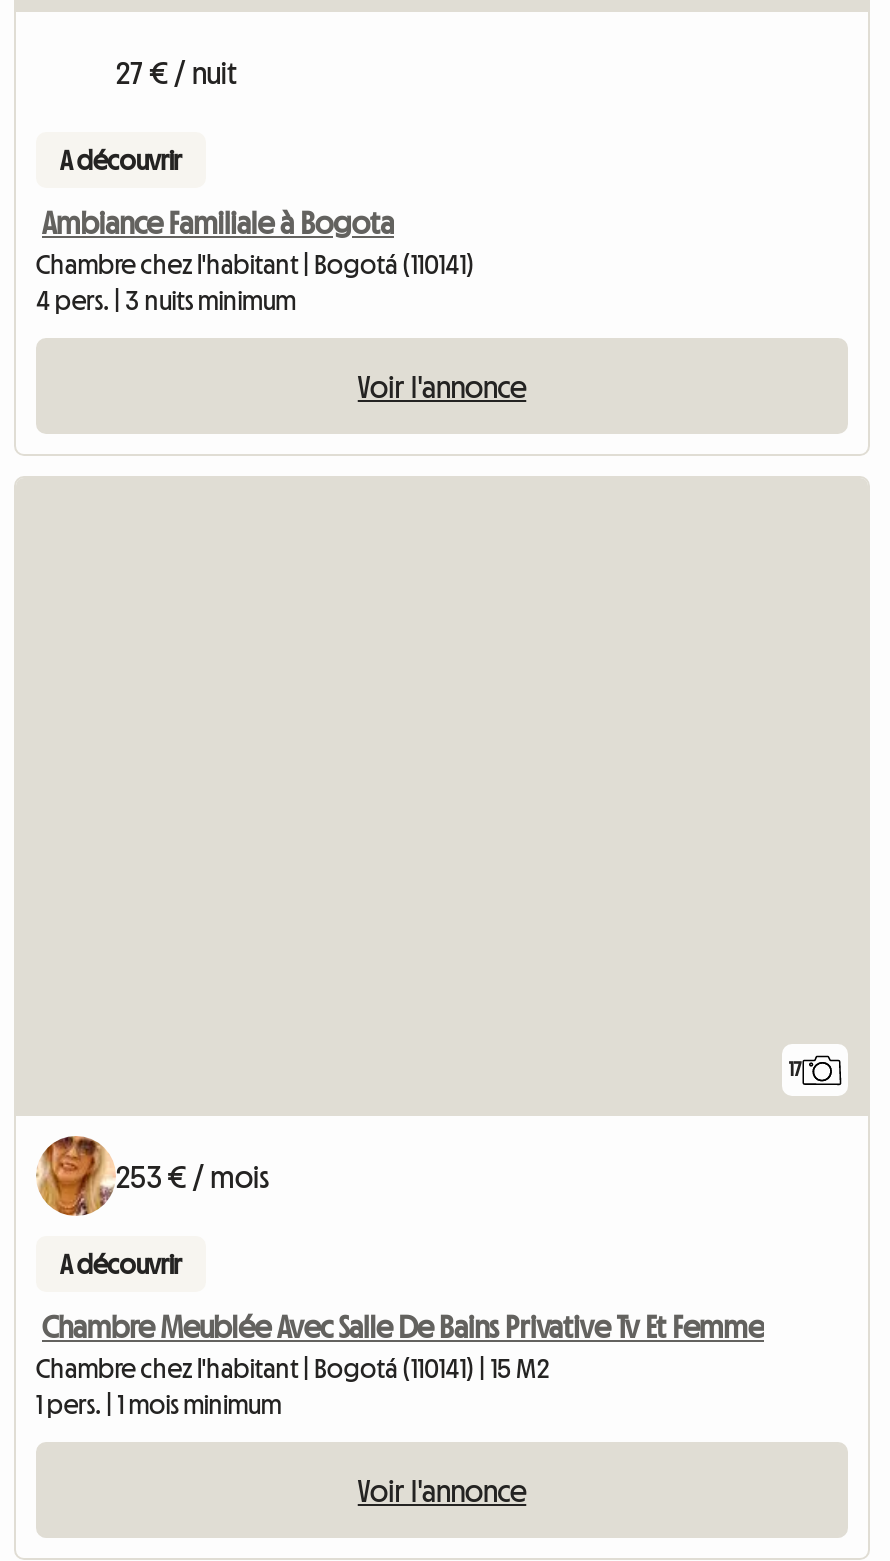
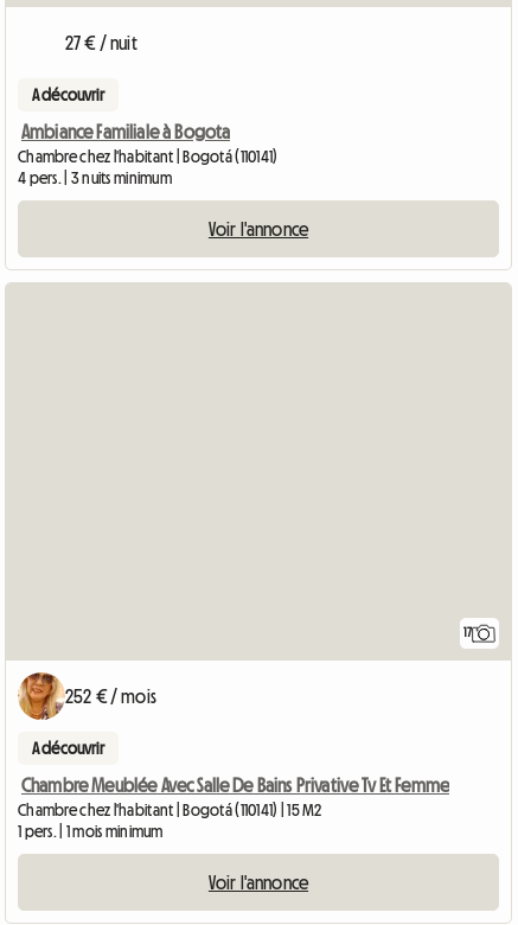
- 253 € / mois
+ 252 € / mois
